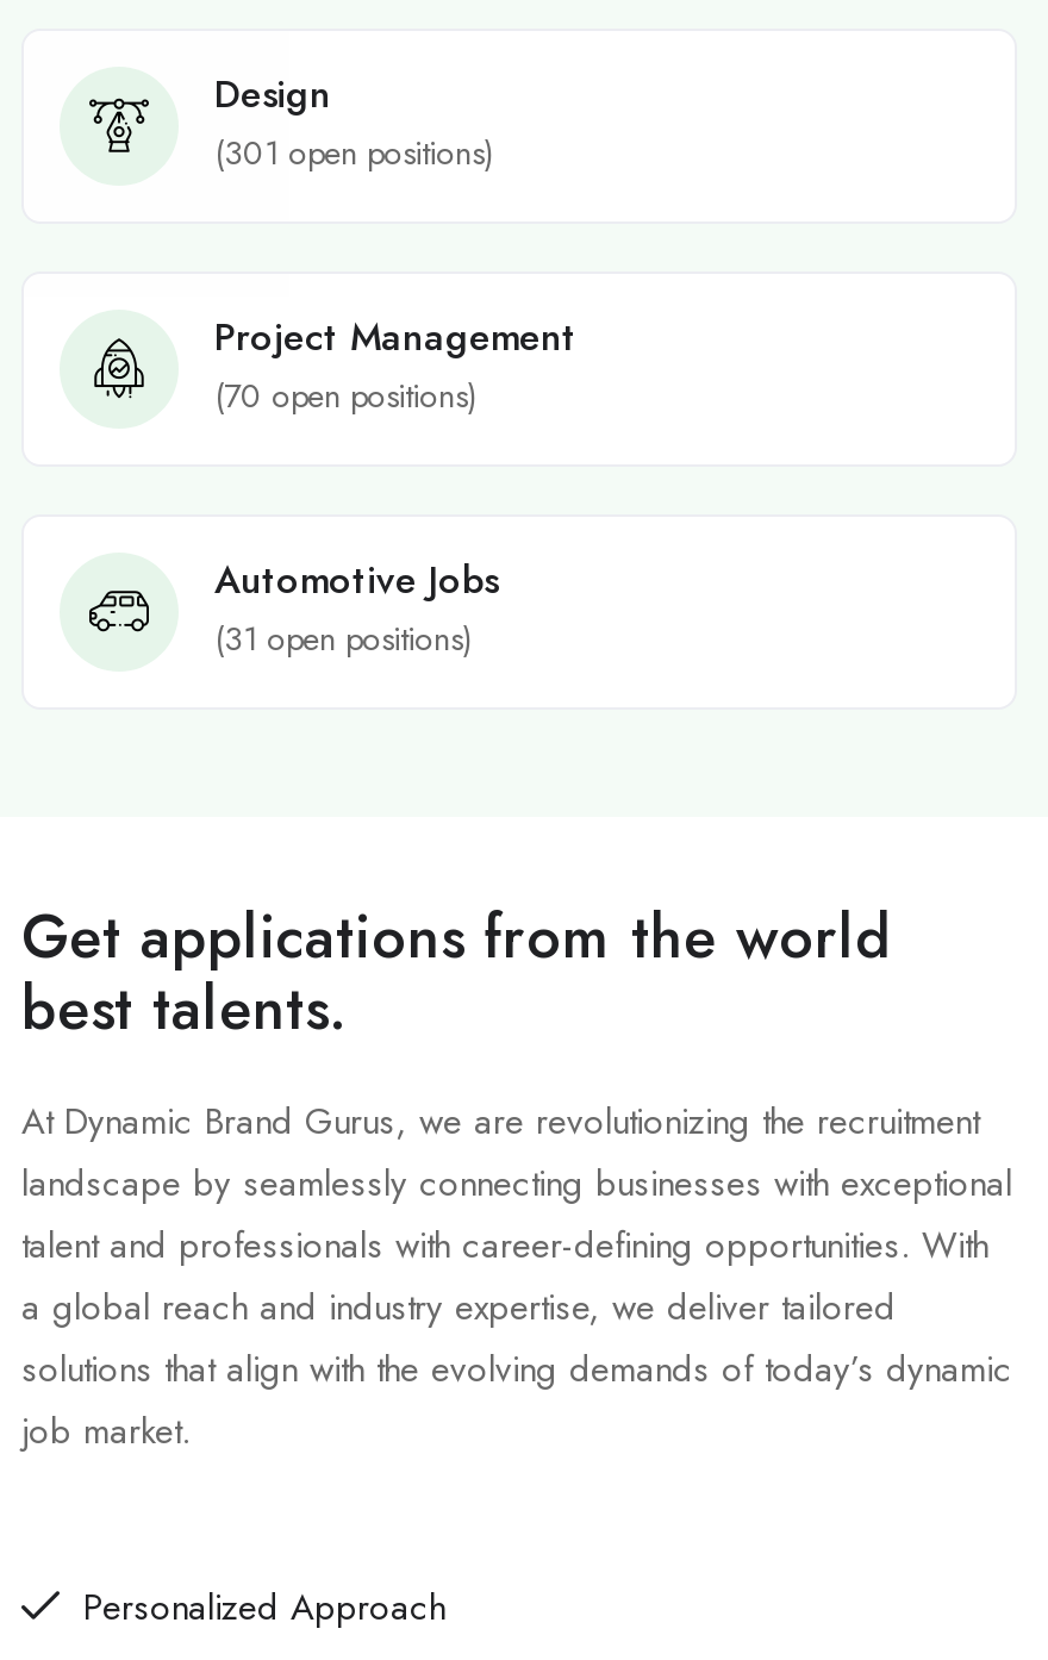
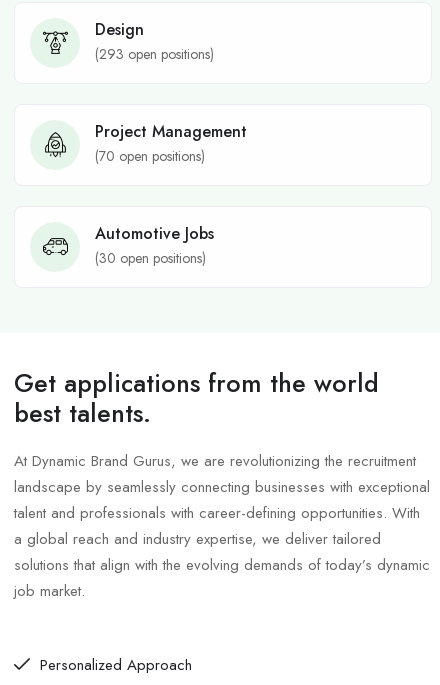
- (301 open positions)
+ (293 open positions)

- (31 open positions)
+ (30 open positions)
